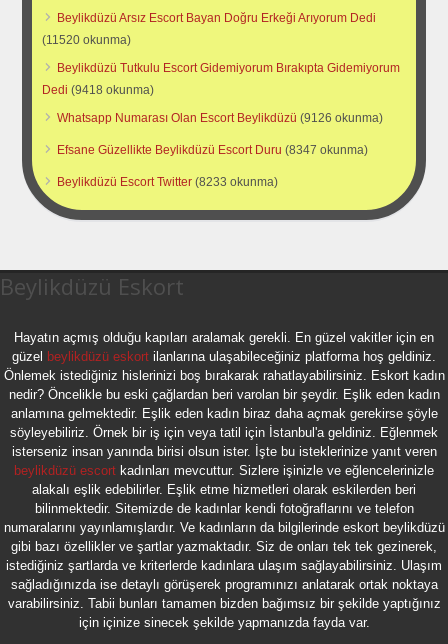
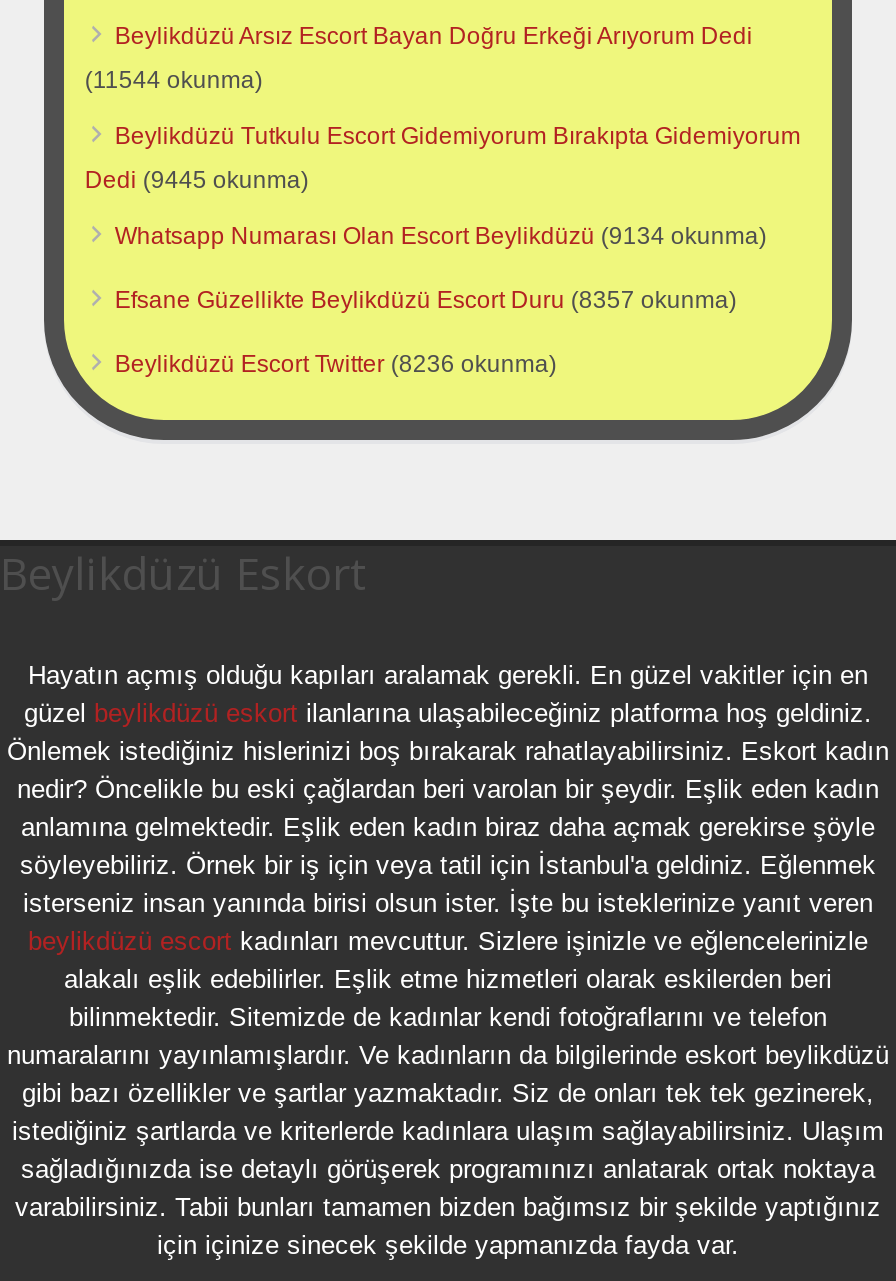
- (11520 okunma)
+ (11544 okunma)

- Dedi (9418 okunma)
+ Dedi (9445 okunma)

- Whatsapp Numarası Olan Escort Beylikdüzü (9126 okunma)
+ Whatsapp Numarası Olan Escort Beylikdüzü (9134 okunma)

- Efsane Güzellikte Beylikdüzü Escort Duru (8347 okunma)
+ Efsane Güzellikte Beylikdüzü Escort Duru (8357 okunma)

- Beylikdüzü Escort Twitter (8233 okunma)
+ Beylikdüzü Escort Twitter (8236 okunma)
